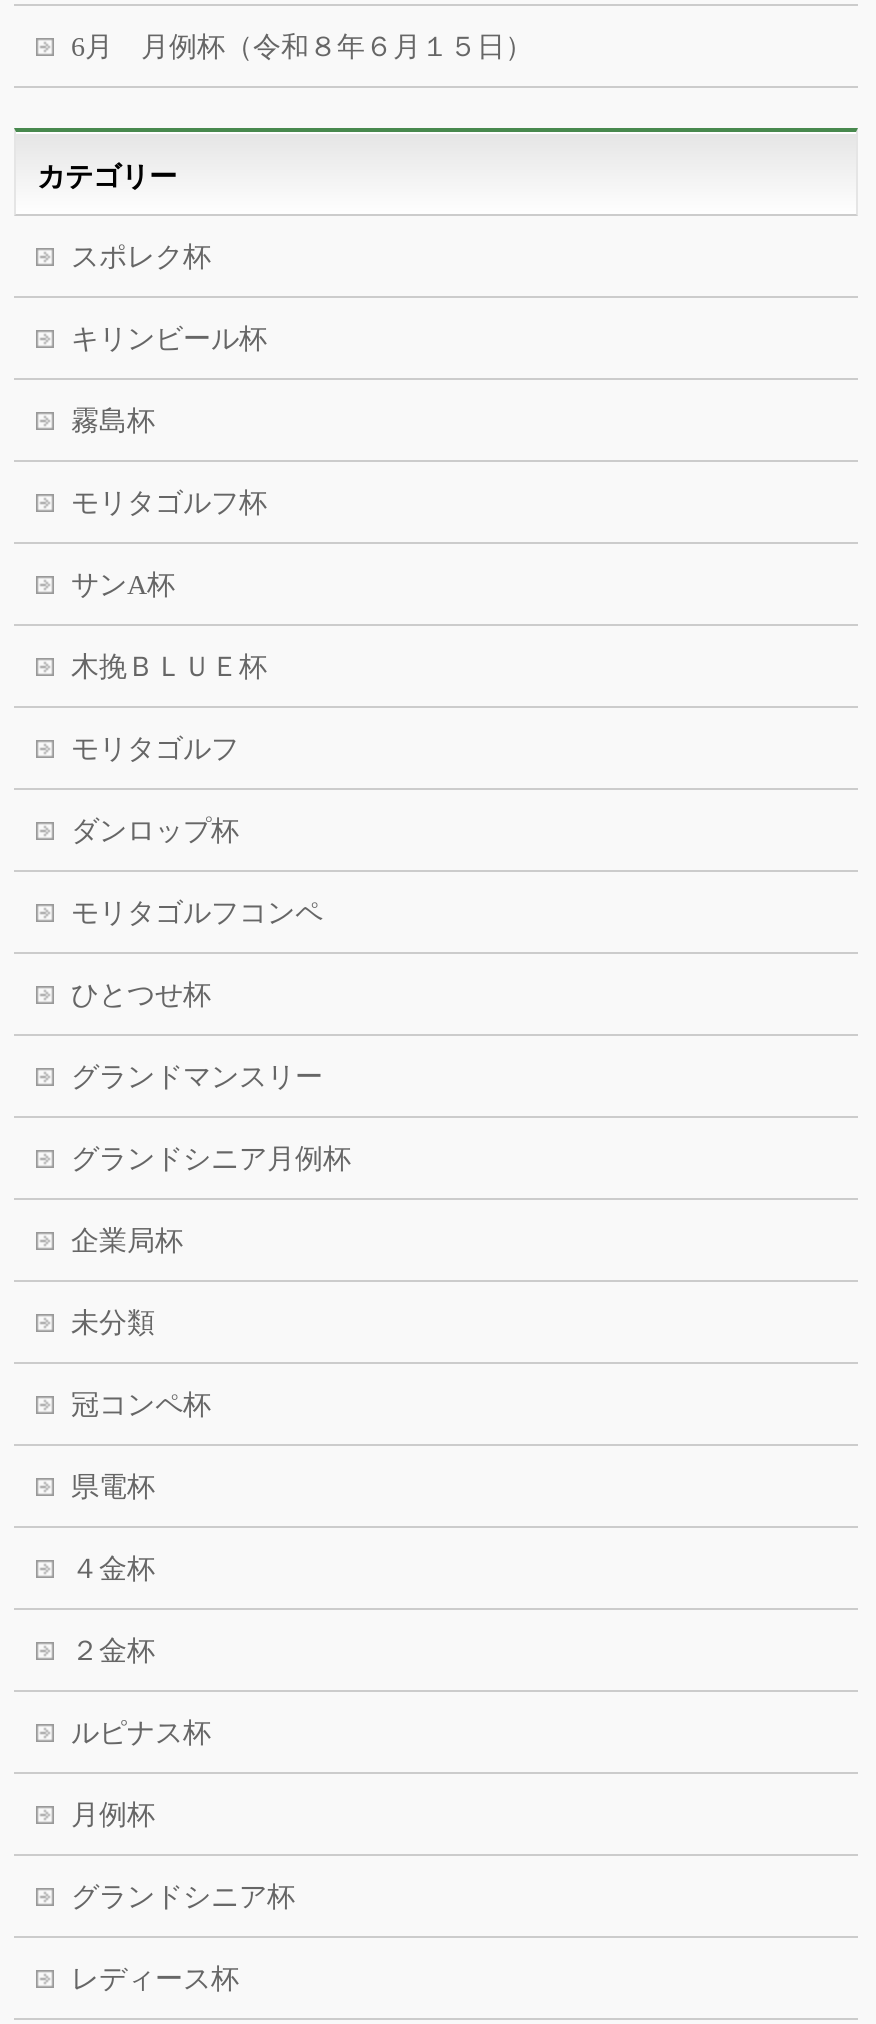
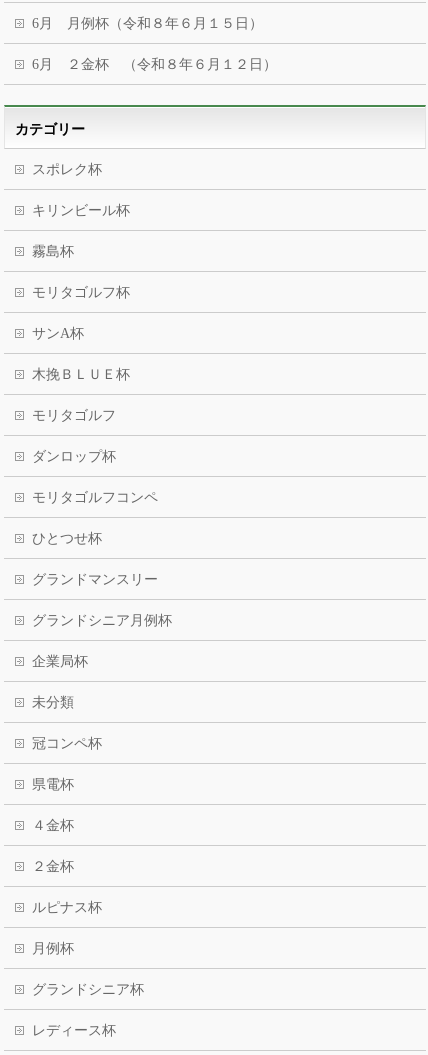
+ 6月 ２金杯 （令和８年６月１２日）
